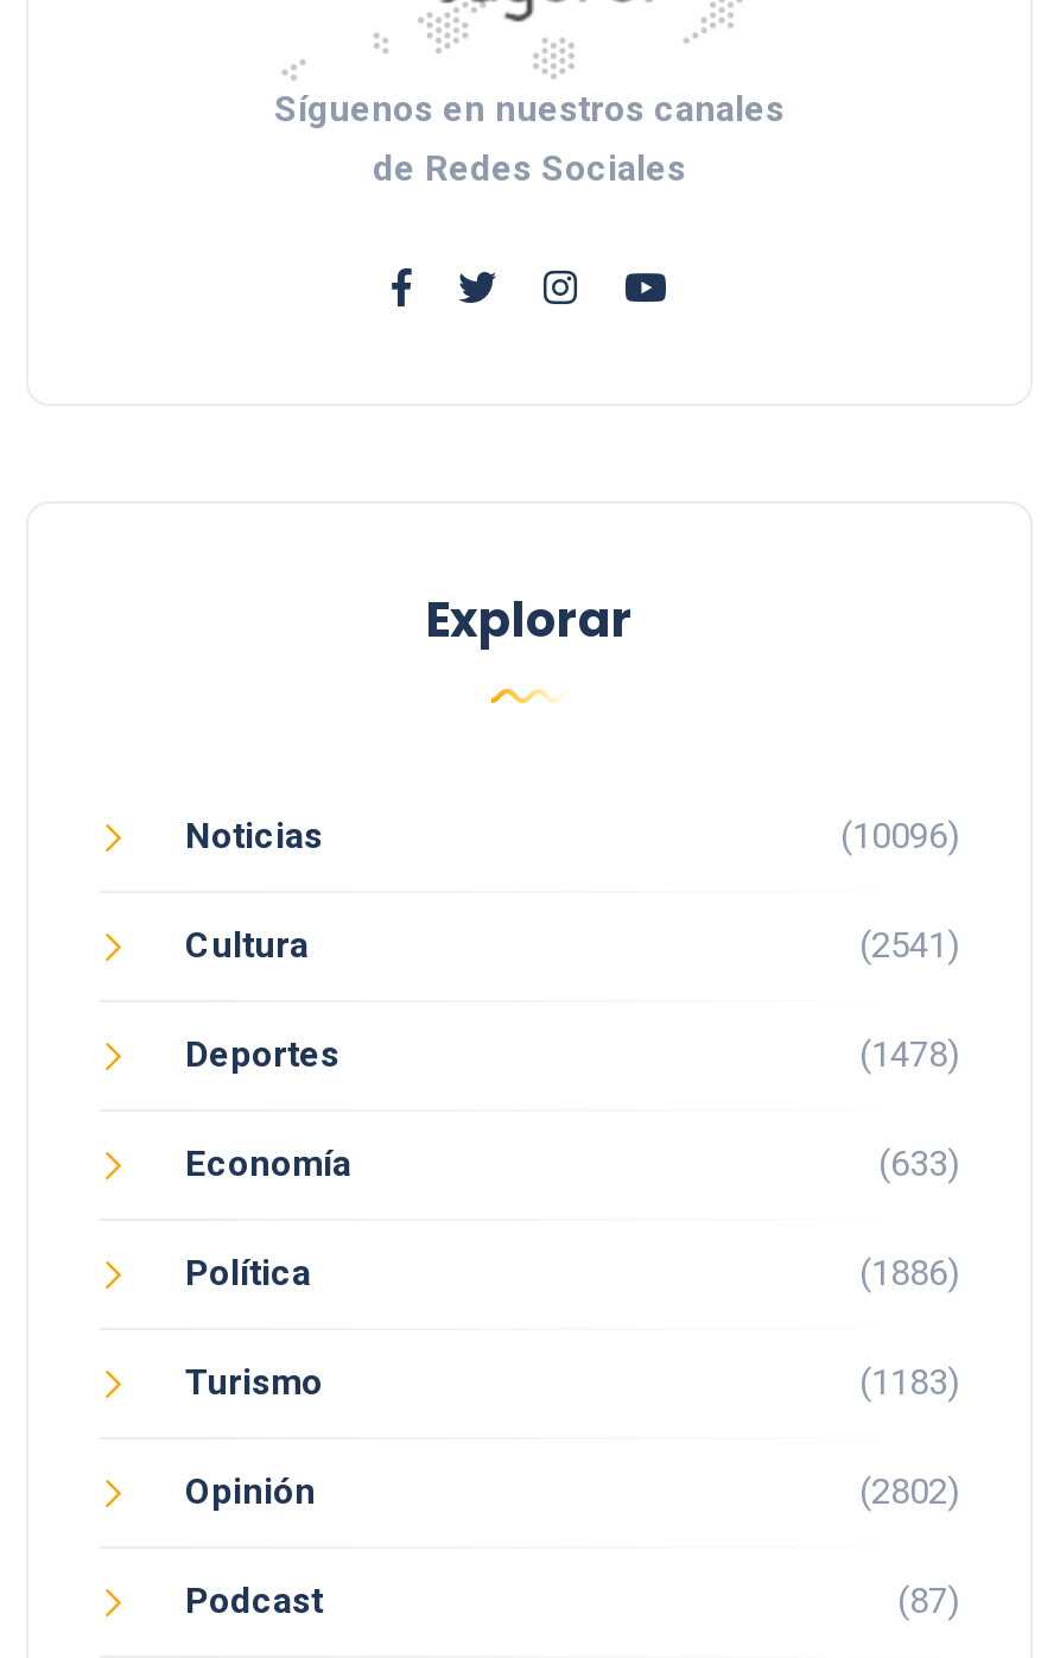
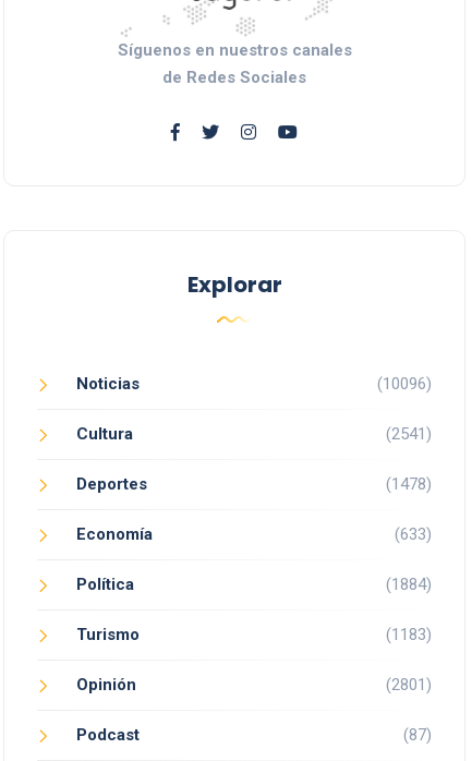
- (1886)
+ (1884)

- (2802)
+ (2801)
